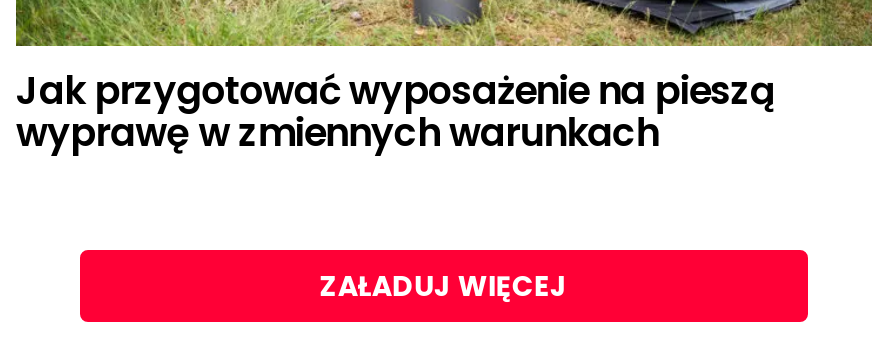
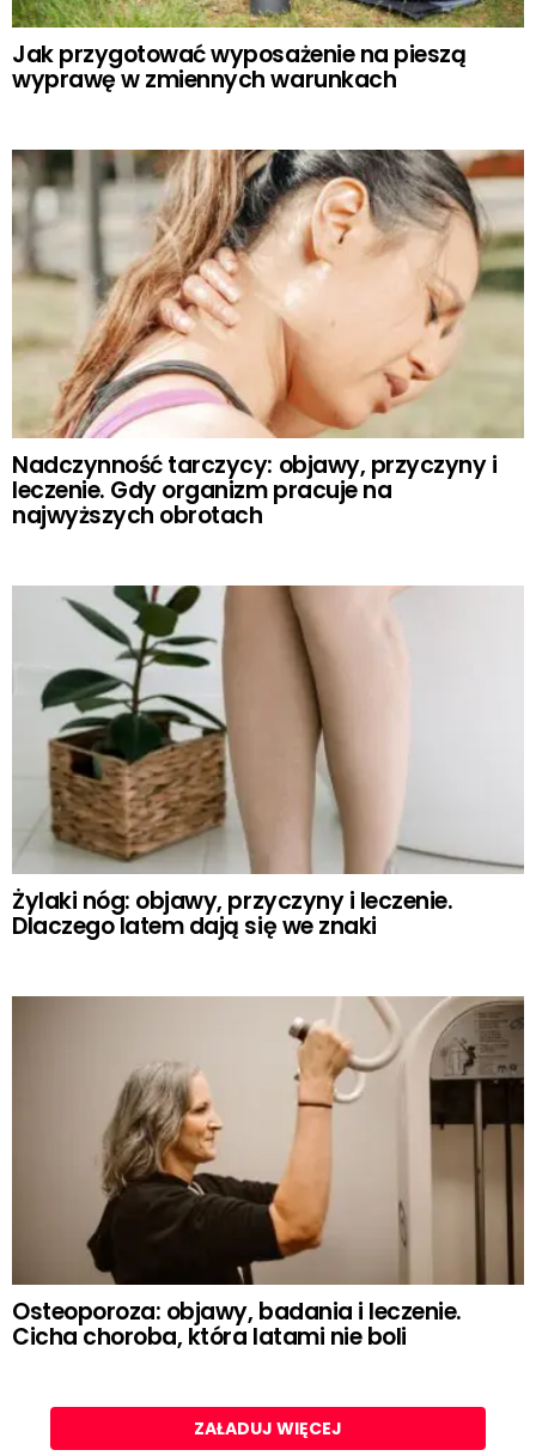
+ [image]
+ Nadczynność tarczycy: objawy, przyczyny i
+ leczenie. Gdy organizm pracuje na
+ najwyższych obrotach

+ [image]
+ Żylaki nóg: objawy, przyczyny i leczenie.
+ Dlaczego latem dają się we znaki

+ [image]
+ Osteoporoza: objawy, badania i leczenie.
+ Cicha choroba, która latami nie boli
